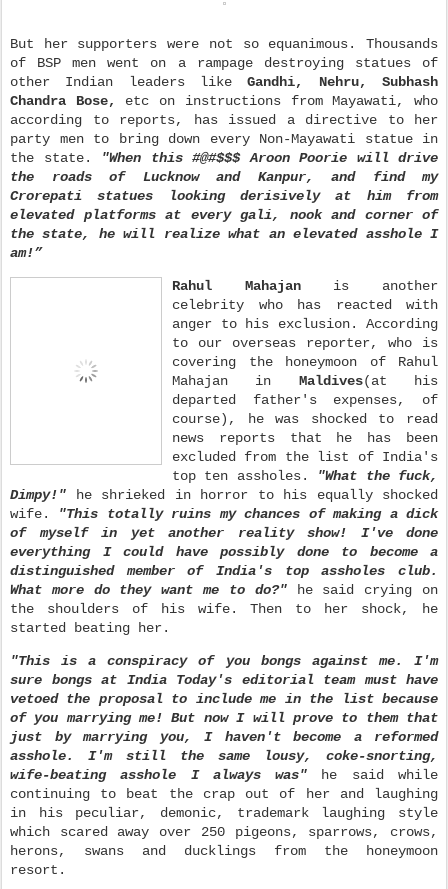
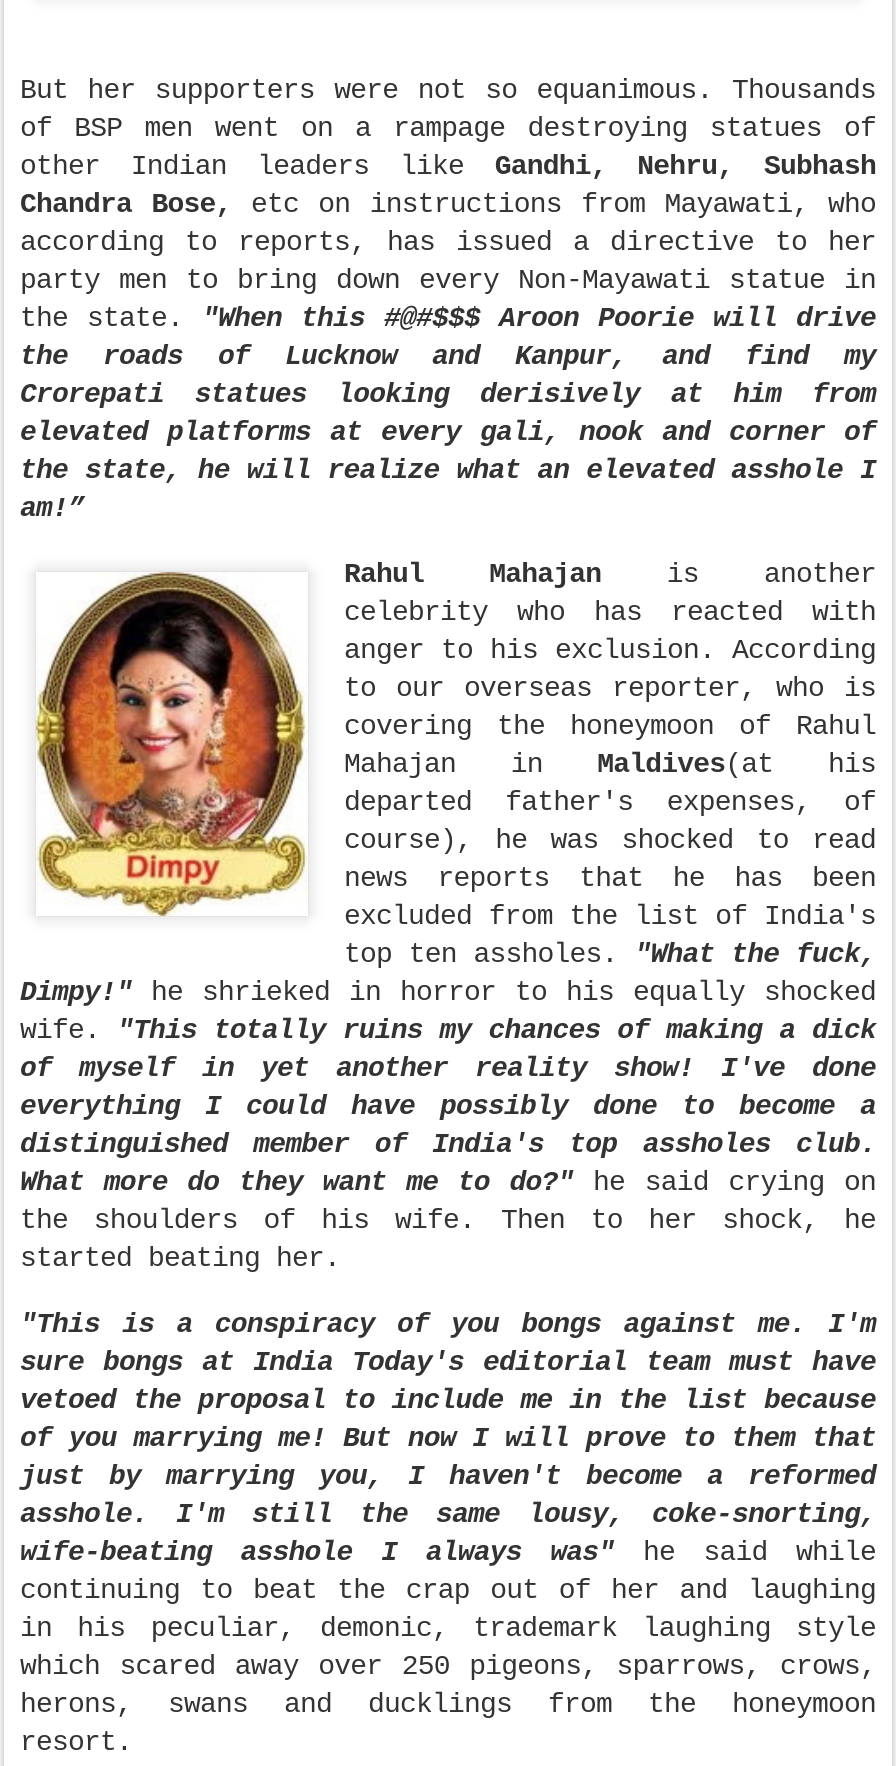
+ [image]
